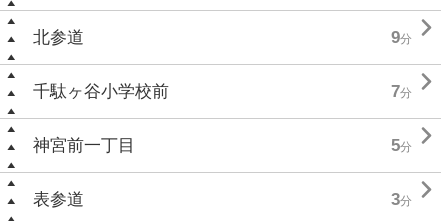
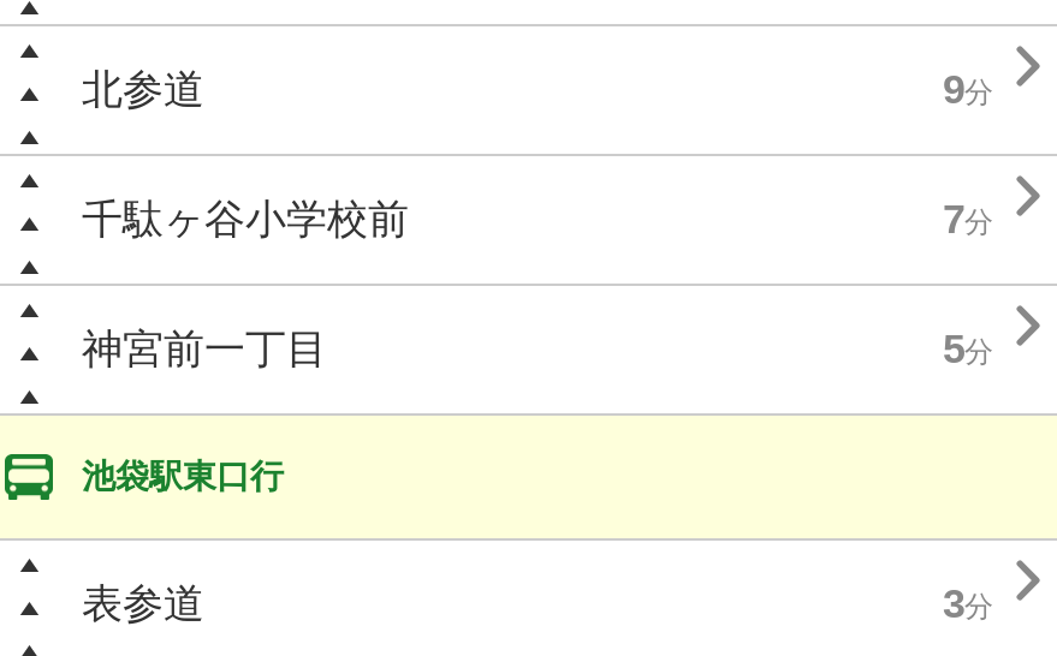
+ 池袋駅東口行
